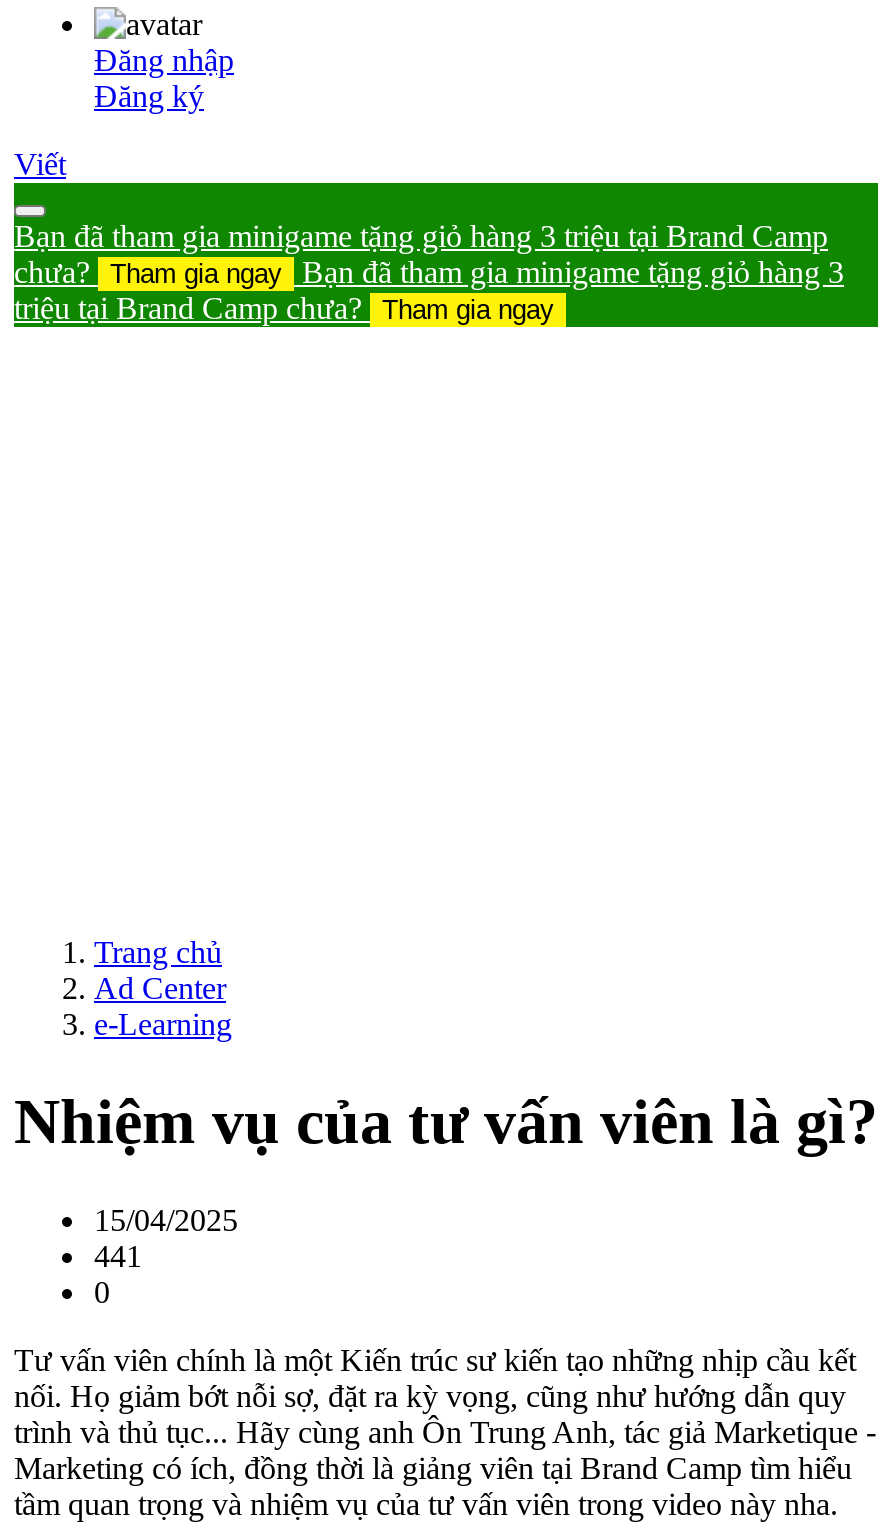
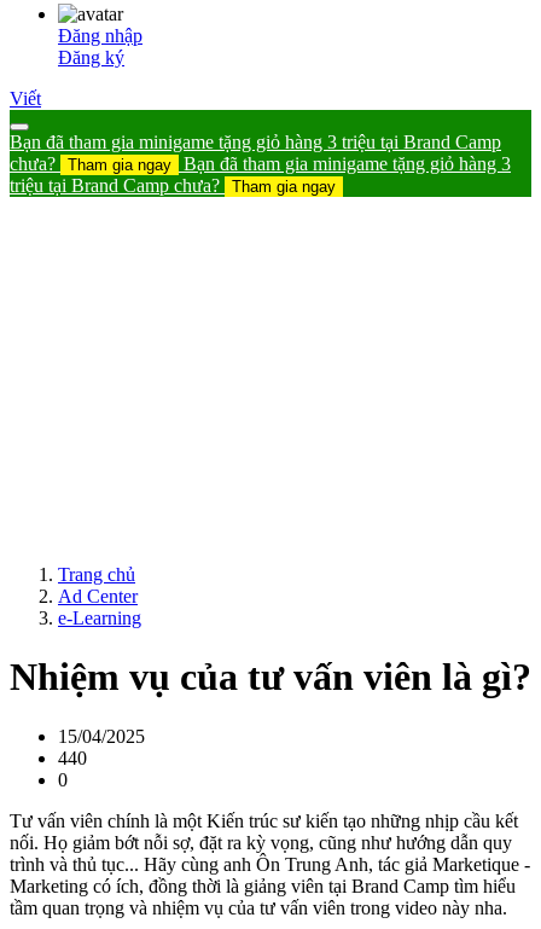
- 441
+ 440
